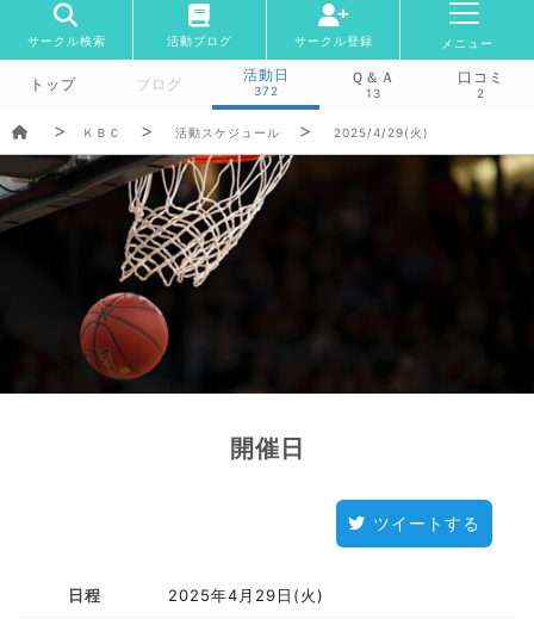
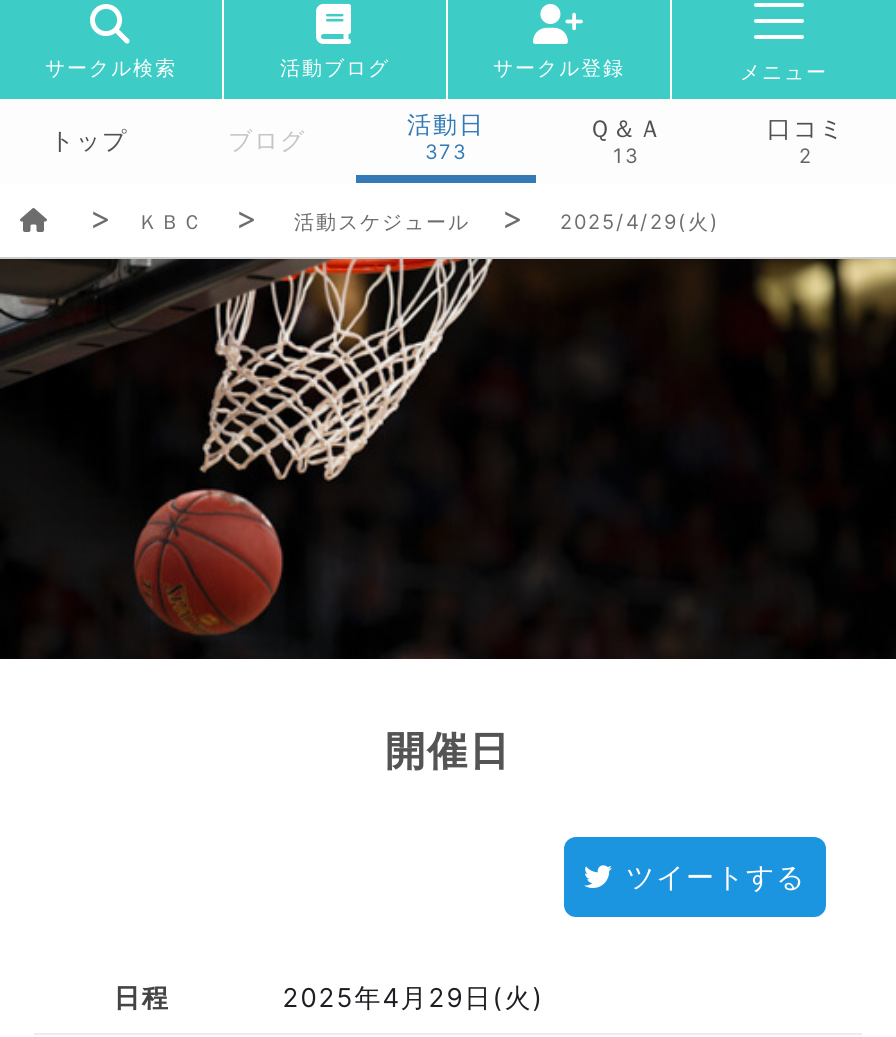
- 372
+ 373
